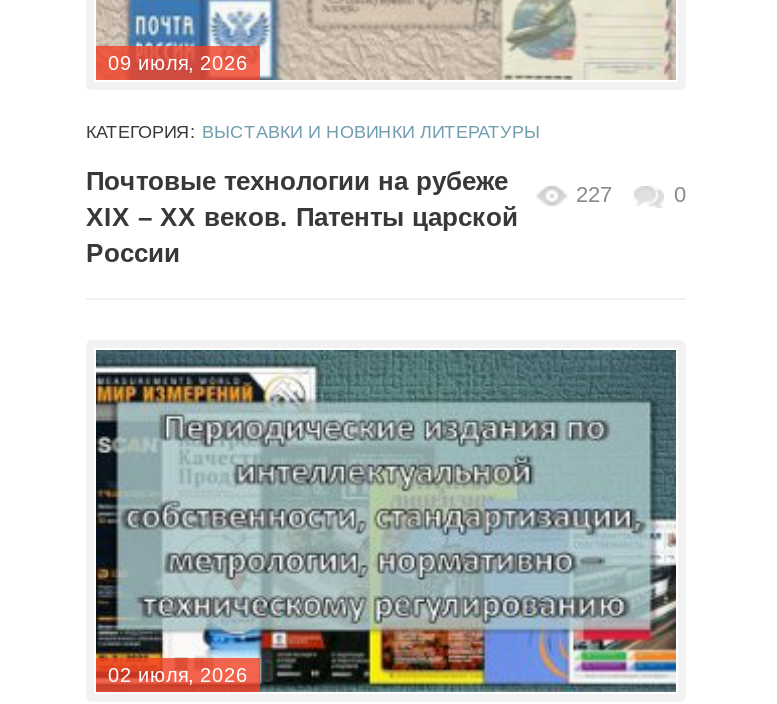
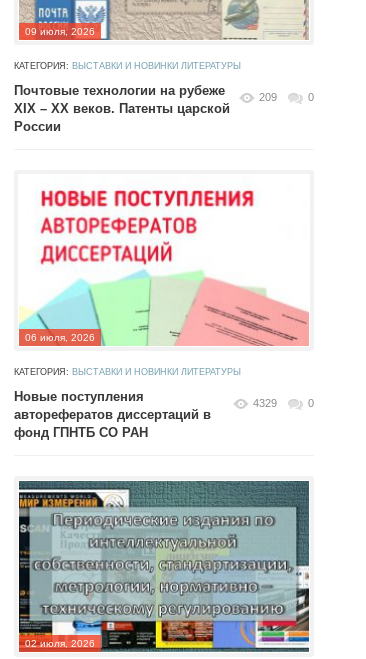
- 227
+ 209

+ [image]
+ 06 июля, 2026
+ КАТЕГОРИЯ: ВЫСТАВКИ И НОВИНКИ ЛИТЕРАТУРЫ
+ 4329
+ 0
+ Новые поступления
+ авторефератов диссертаций в
+ фонд ГПНТБ СО РАН
